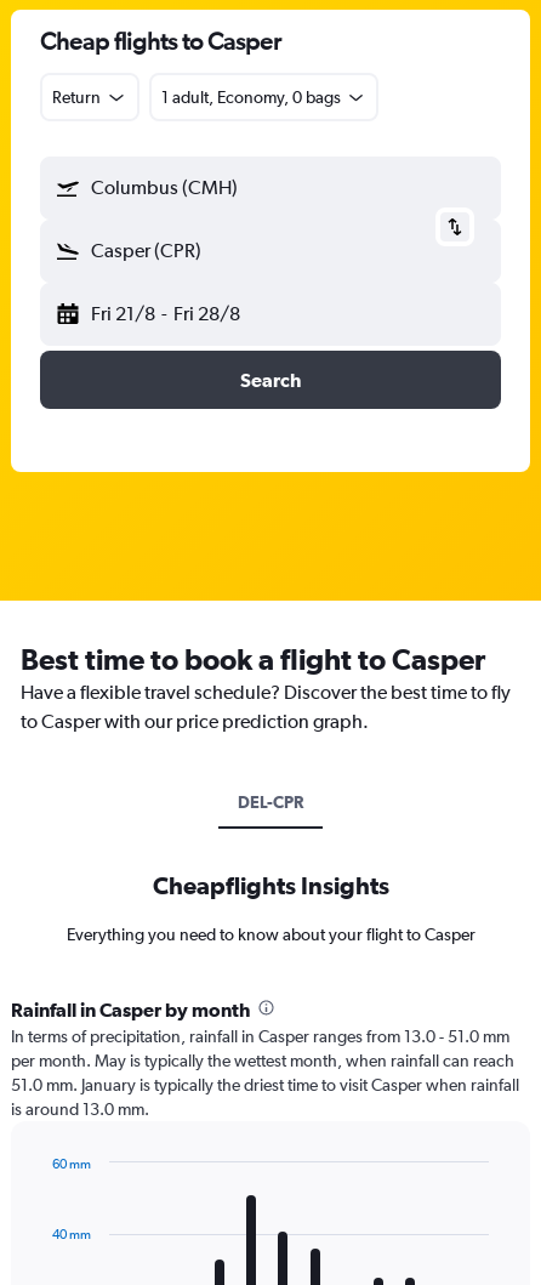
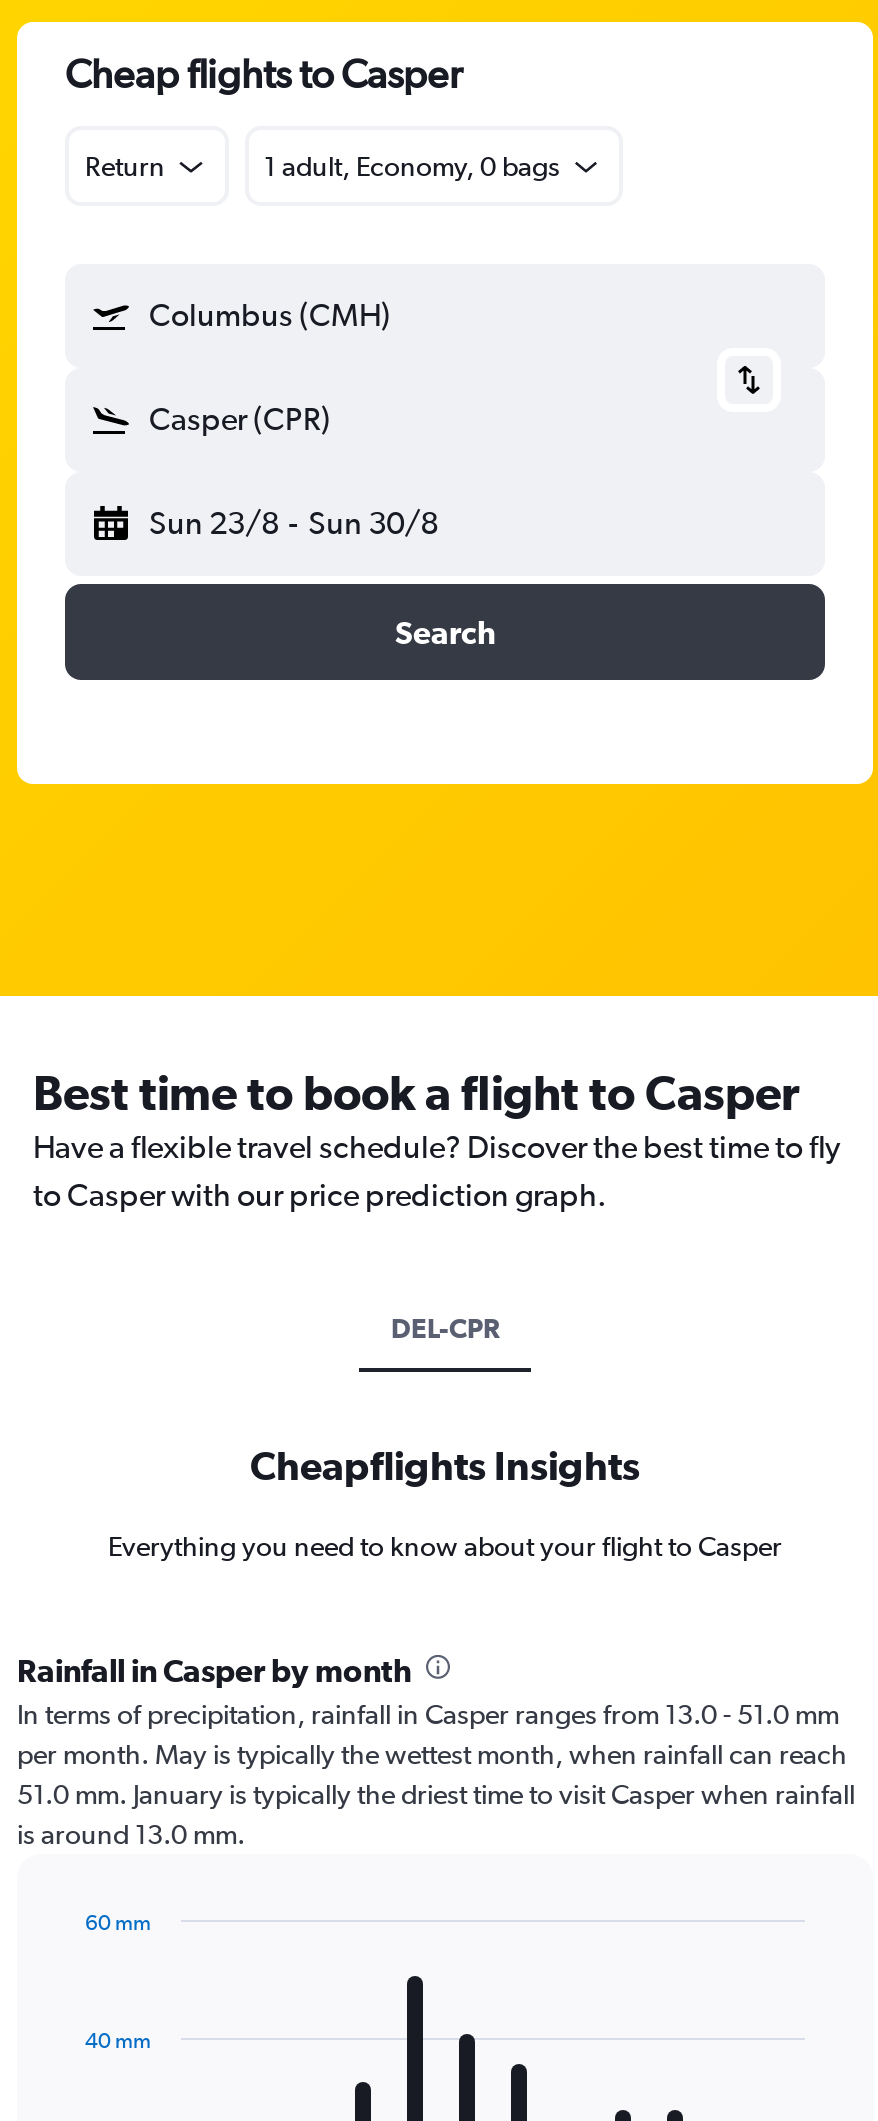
- Fri 21/8 - Fri 28/8
+ Sun 23/8 - Sun 30/8
